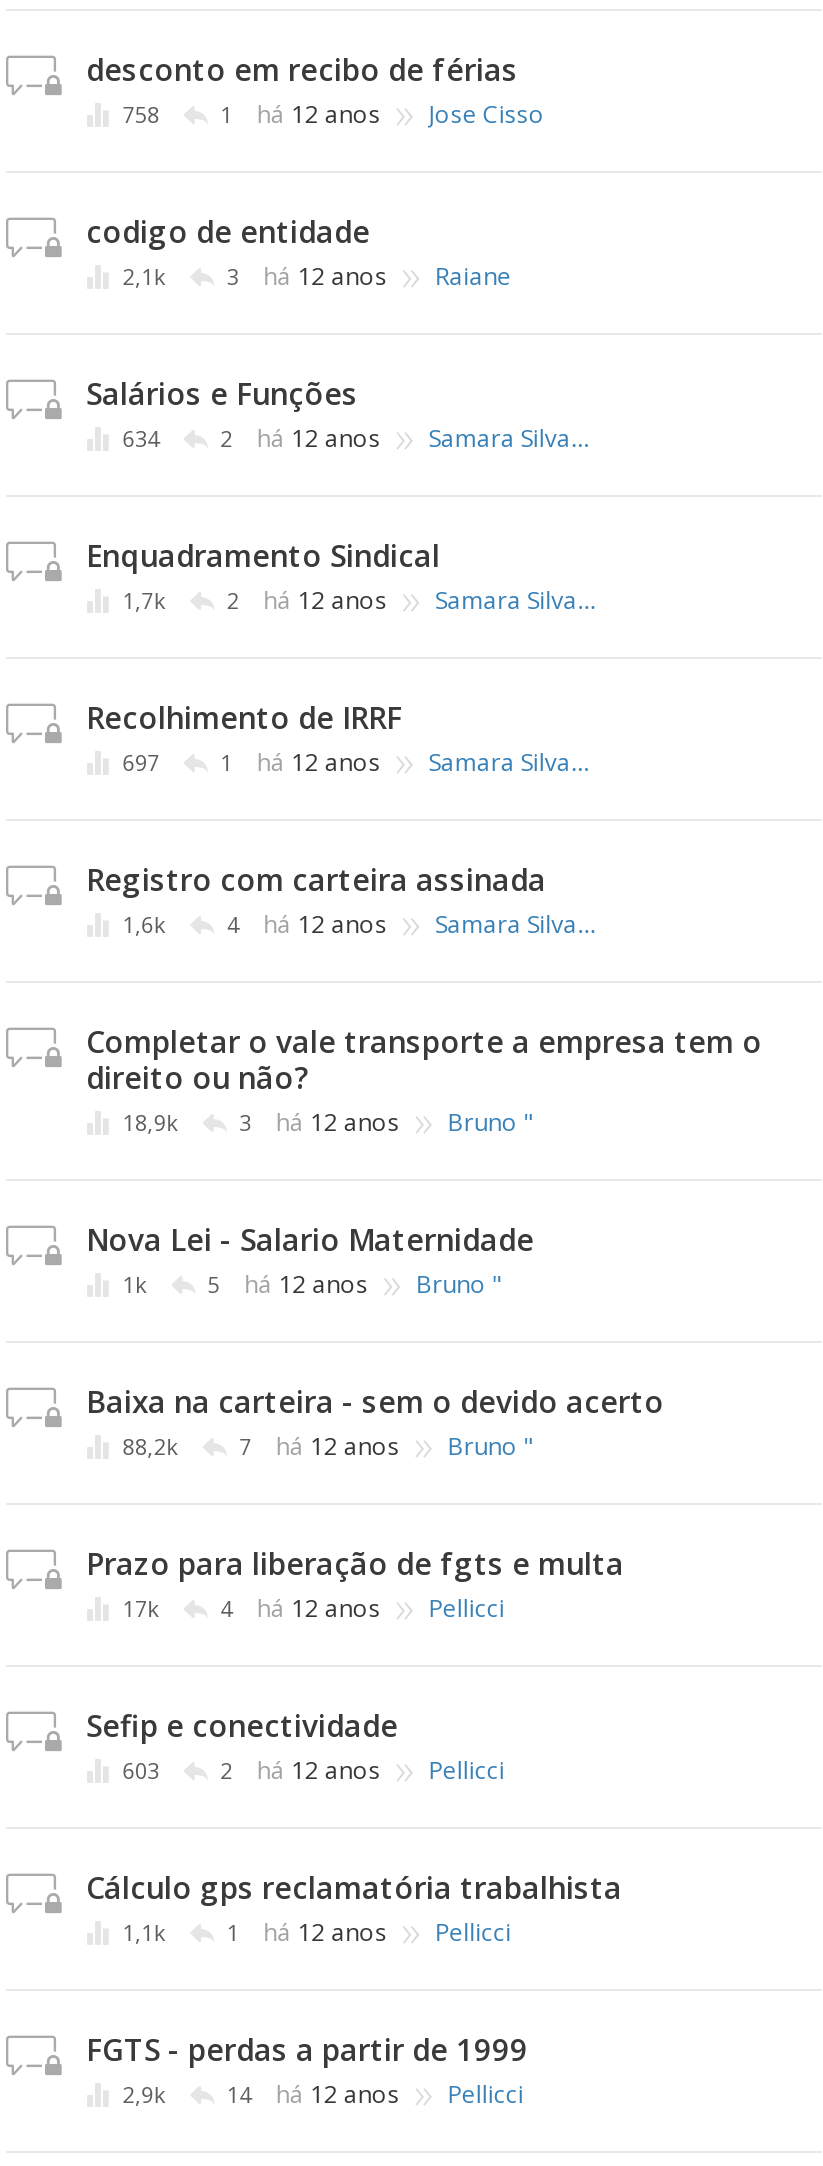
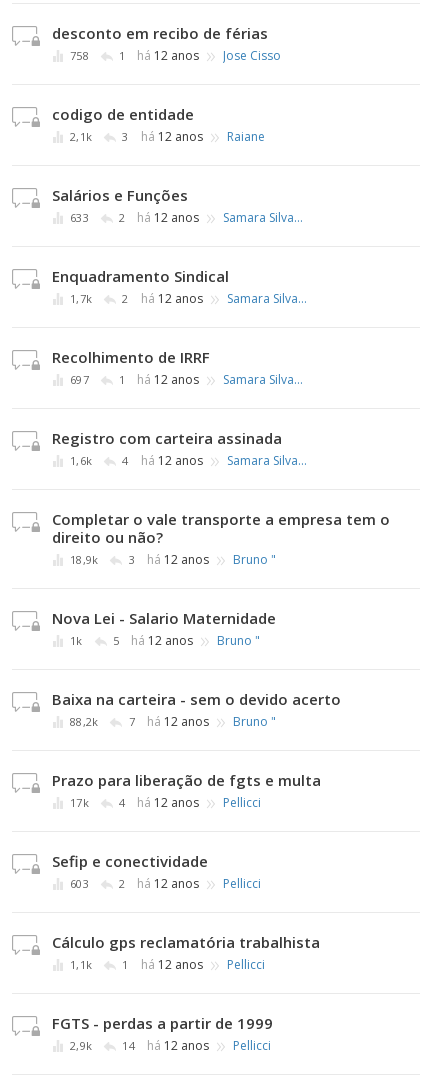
- 634
+ 633
